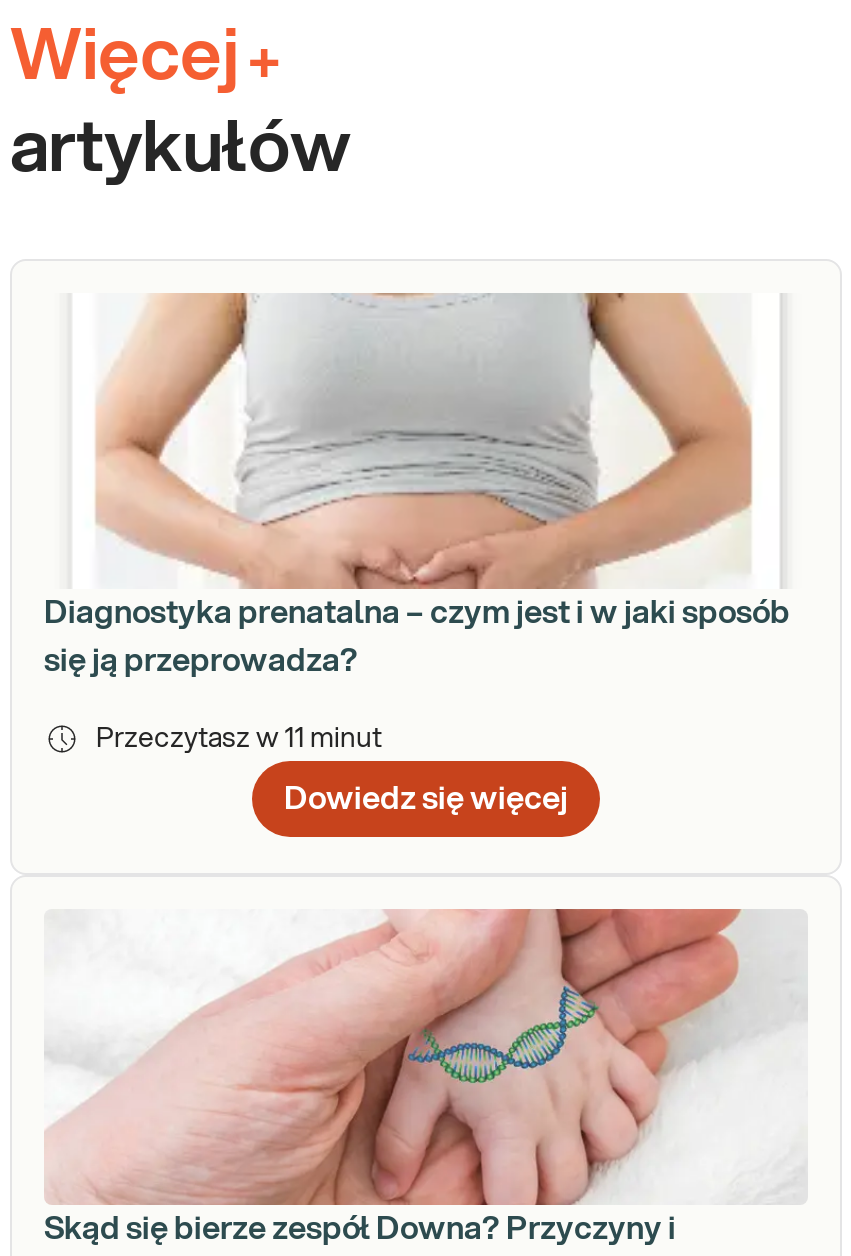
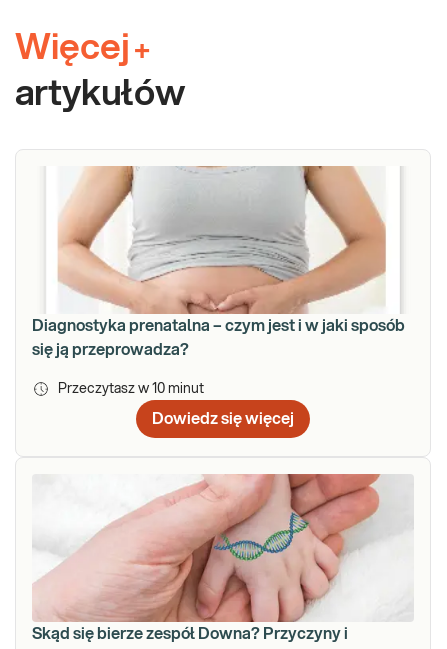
- Przeczytasz w 11 minut
+ Przeczytasz w 10 minut
